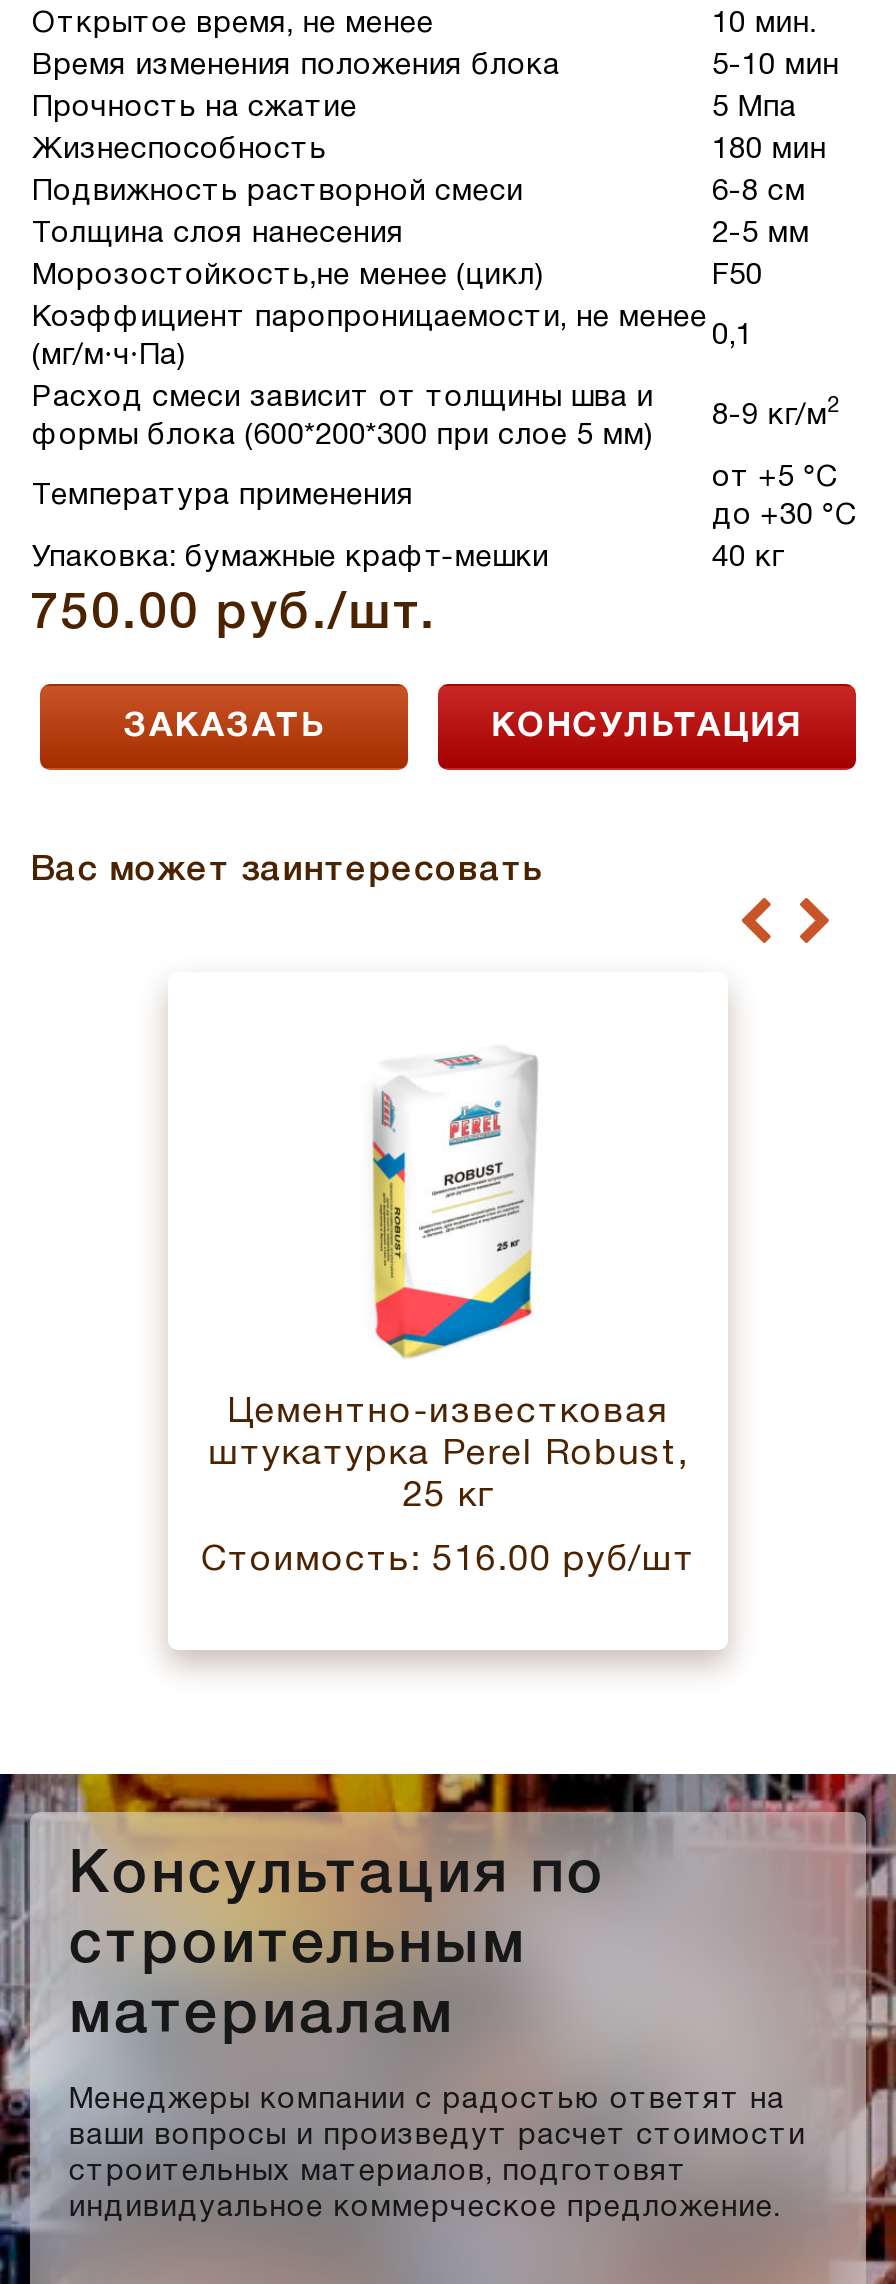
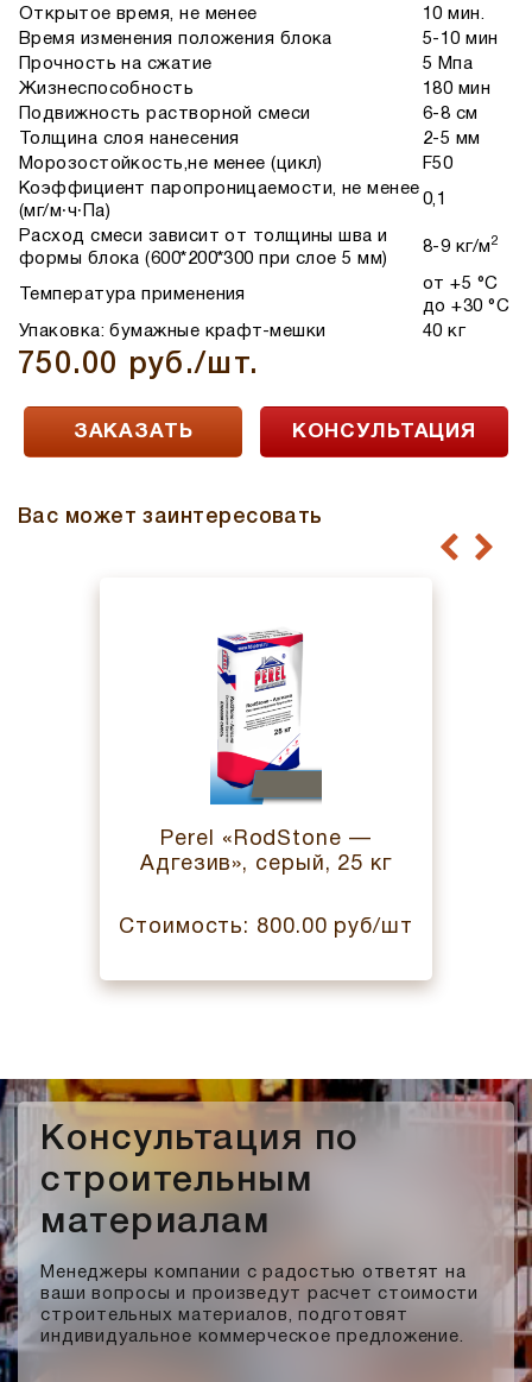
- [image]
- Цементно-известковая
- штукатурка Perel Robust,
- 25 кг
+ [image]
+ Perel «RodStone —
+ Адгезив», серый, 25 кг

- Стоимость: 516.00 руб/шт
+ Стоимость: 800.00 руб/шт
